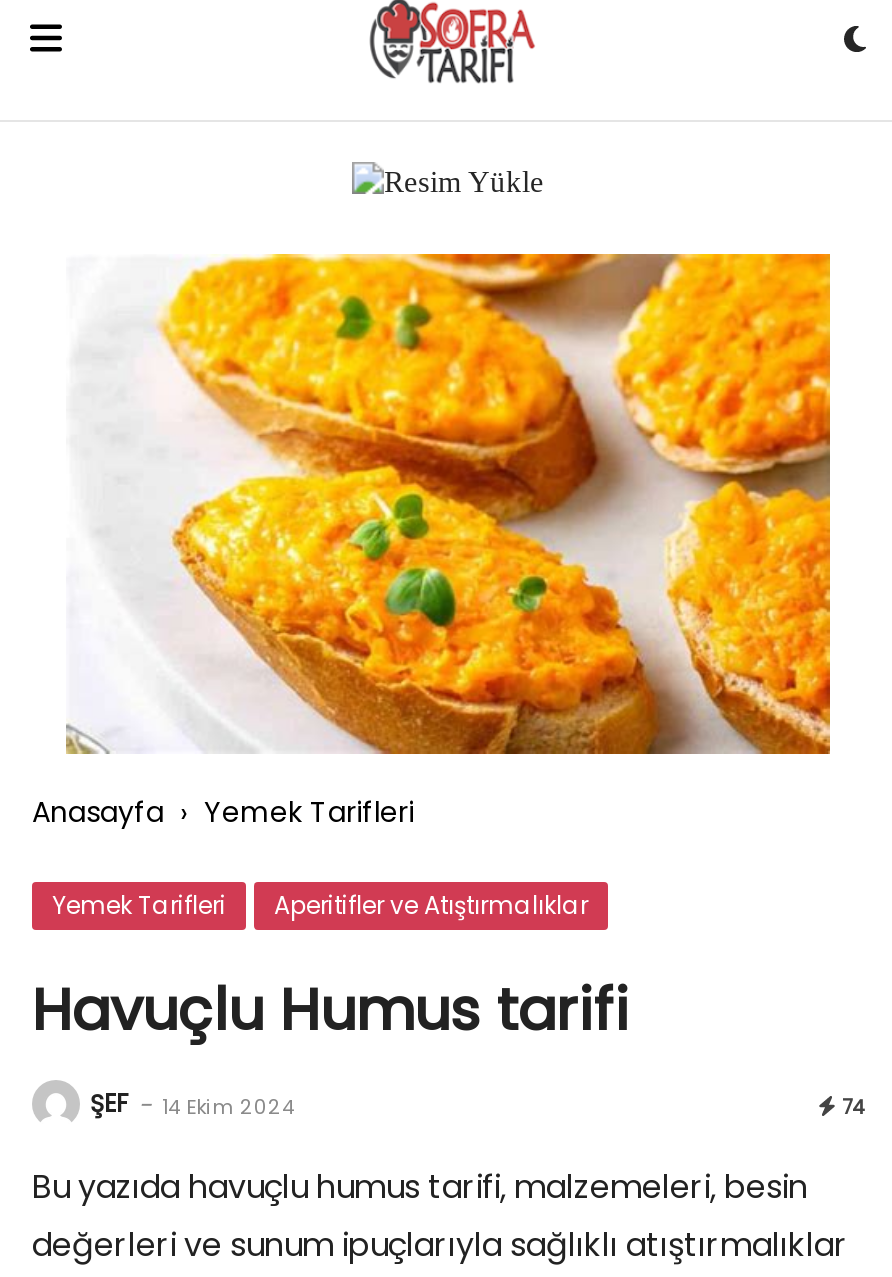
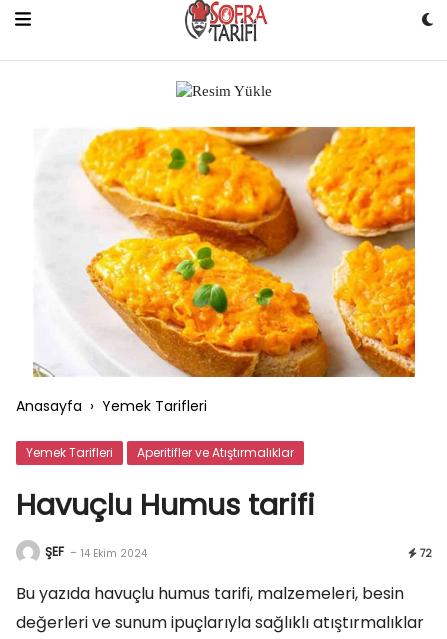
- 74
+ 72
